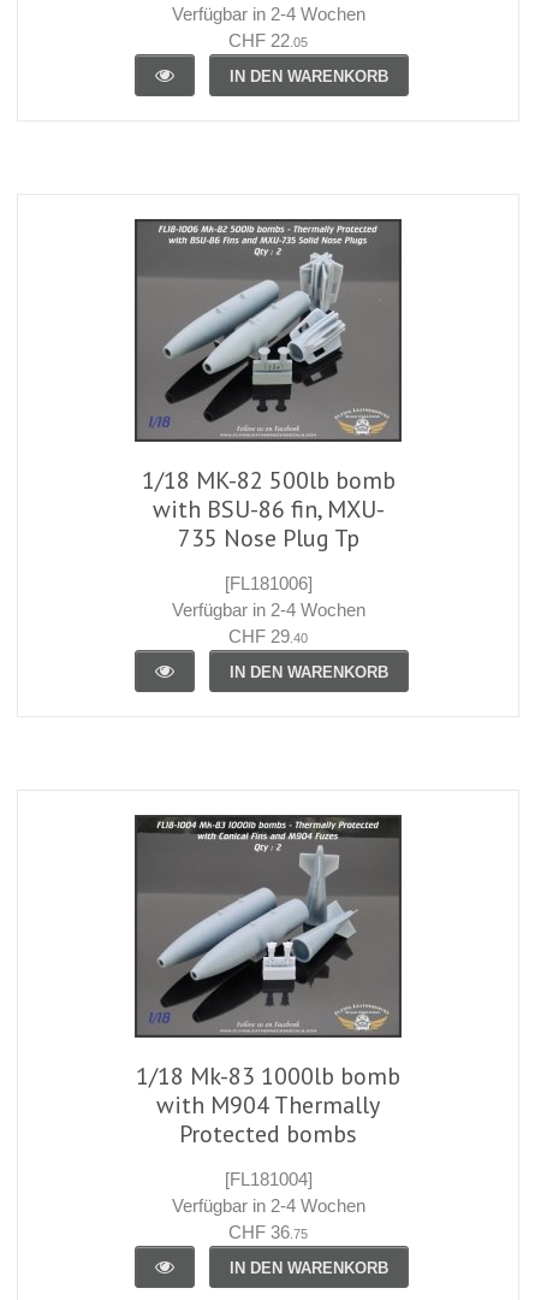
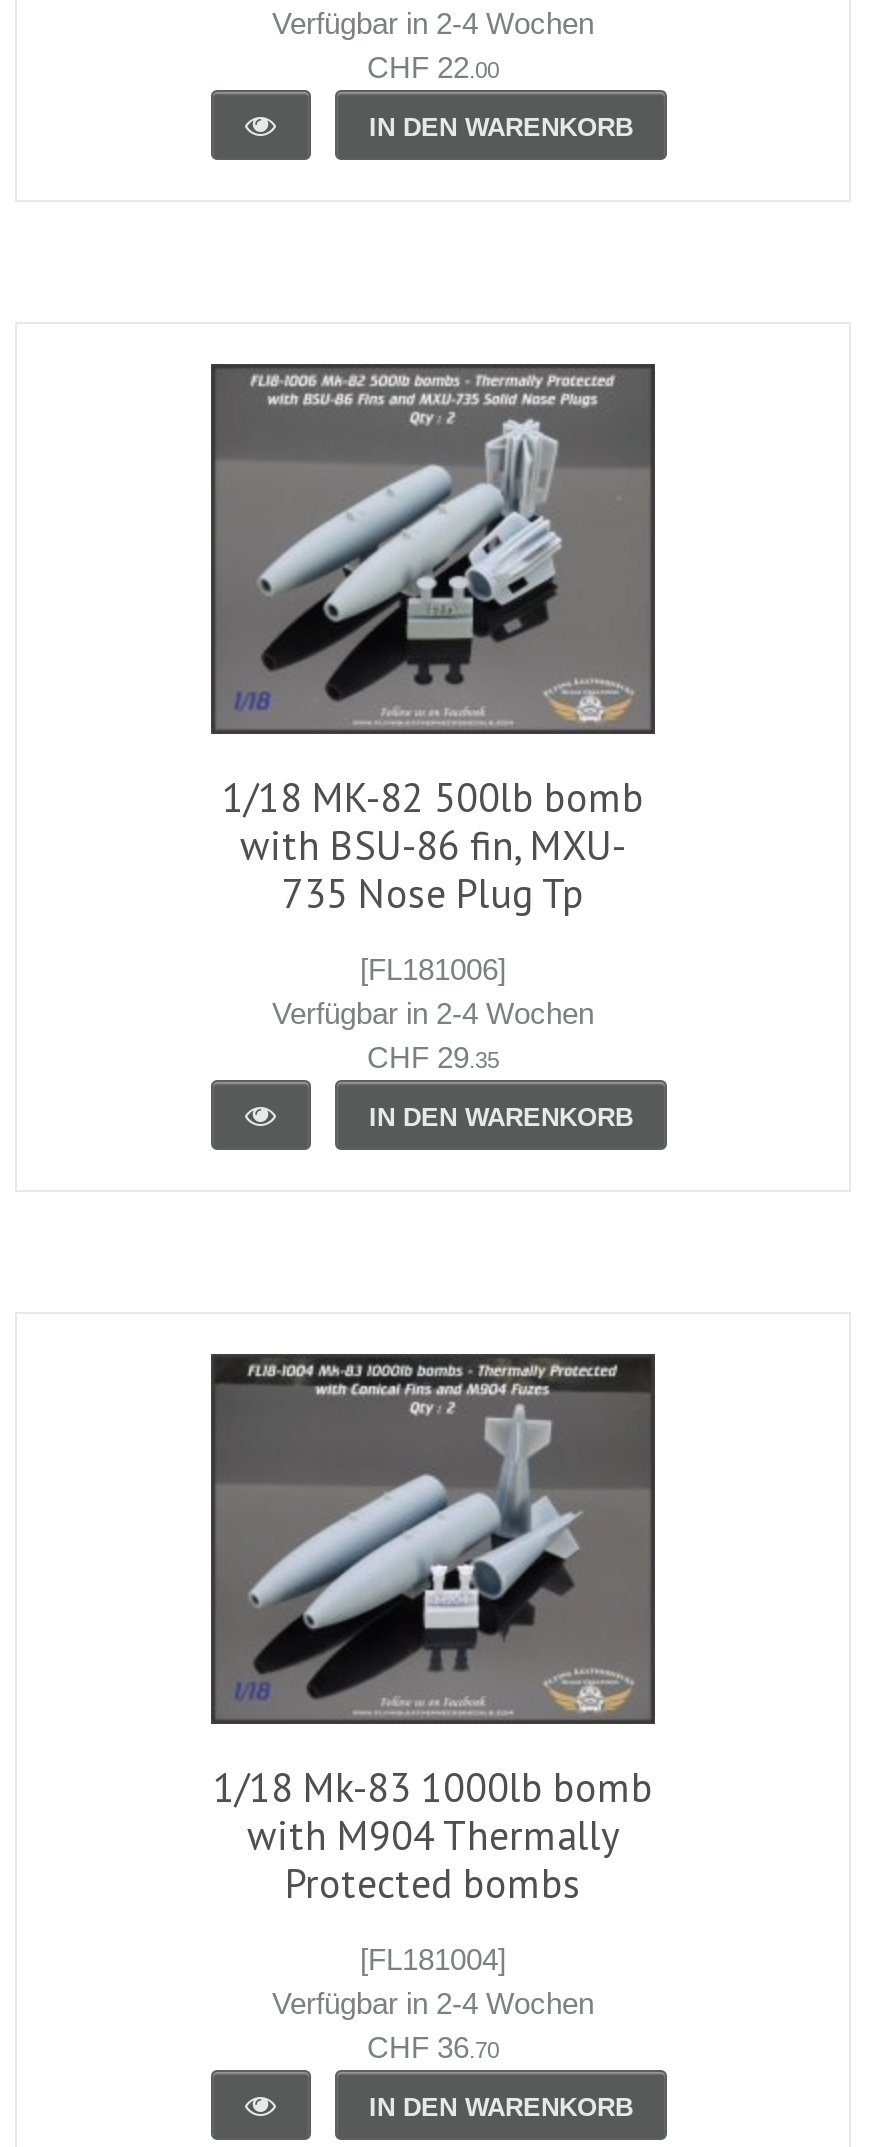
- CHF 22.05
+ CHF 22.00

- CHF 29.40
+ CHF 29.35

- CHF 36.75
+ CHF 36.70
